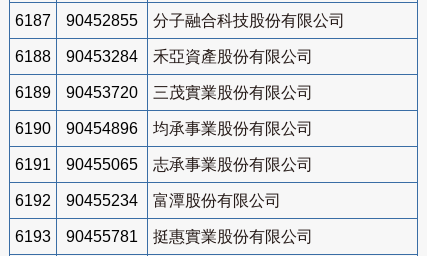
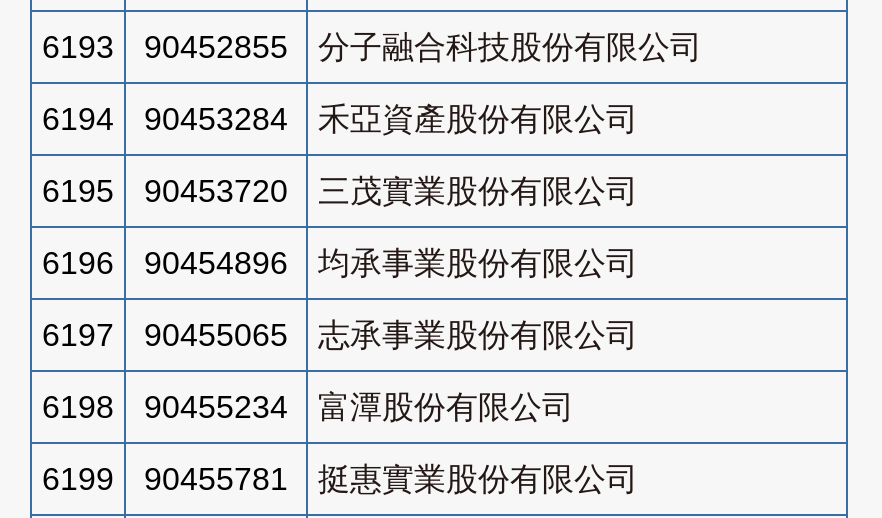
- 6187 90452855 分子融合科技股份有限公司
+ 6193 90452855 分子融合科技股份有限公司

- 6188 90453284 禾亞資產股份有限公司
+ 6194 90453284 禾亞資產股份有限公司

- 6189 90453720 三茂實業股份有限公司
+ 6195 90453720 三茂實業股份有限公司

- 6190 90454896 均承事業股份有限公司
+ 6196 90454896 均承事業股份有限公司

- 6191 90455065 志承事業股份有限公司
+ 6197 90455065 志承事業股份有限公司

- 6192 90455234 富潭股份有限公司
+ 6198 90455234 富潭股份有限公司

- 6193 90455781 挺惠實業股份有限公司
+ 6199 90455781 挺惠實業股份有限公司
